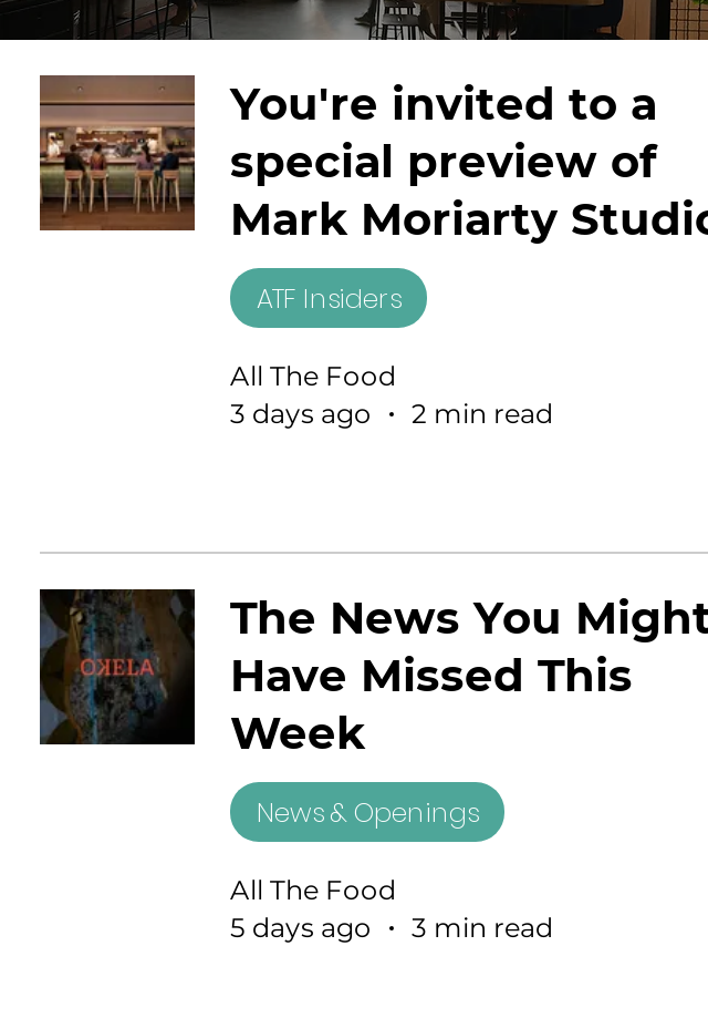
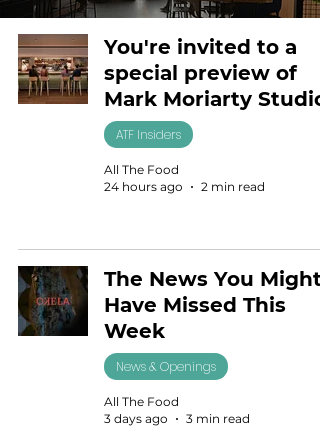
- 3 days ago 2 min read
+ 24 hours ago 2 min read

- 5 days ago 3 min read
+ 3 days ago 3 min read
